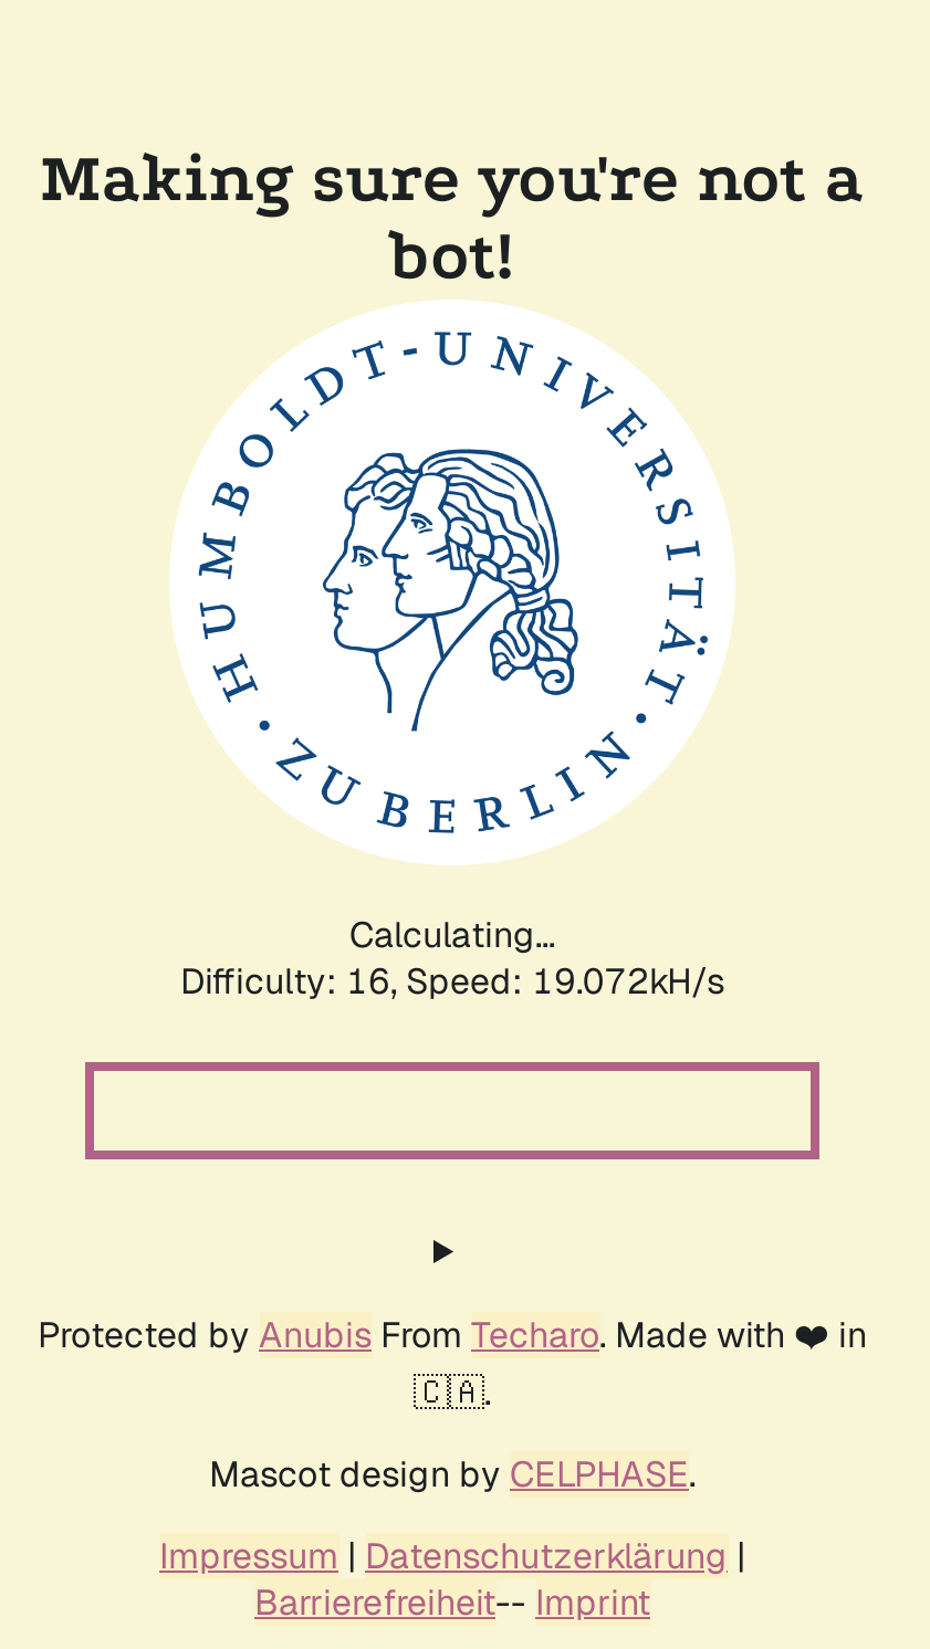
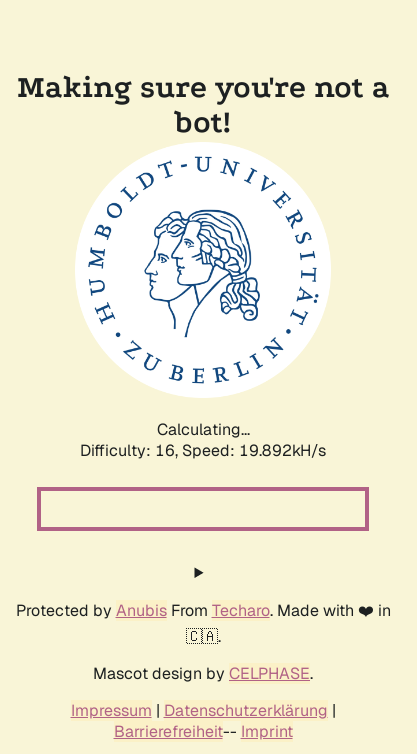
- Difficulty: 16, Speed: 19.072kH/s
+ Difficulty: 16, Speed: 19.892kH/s
